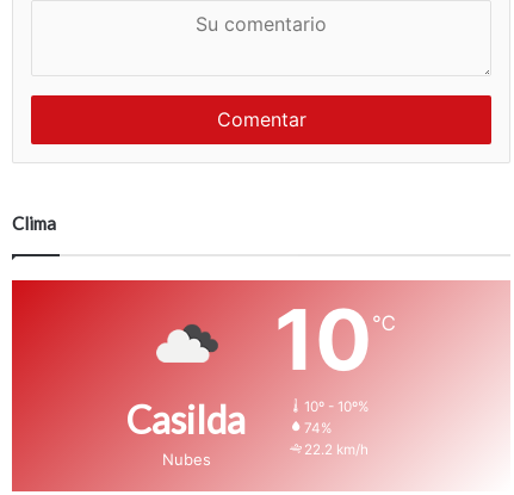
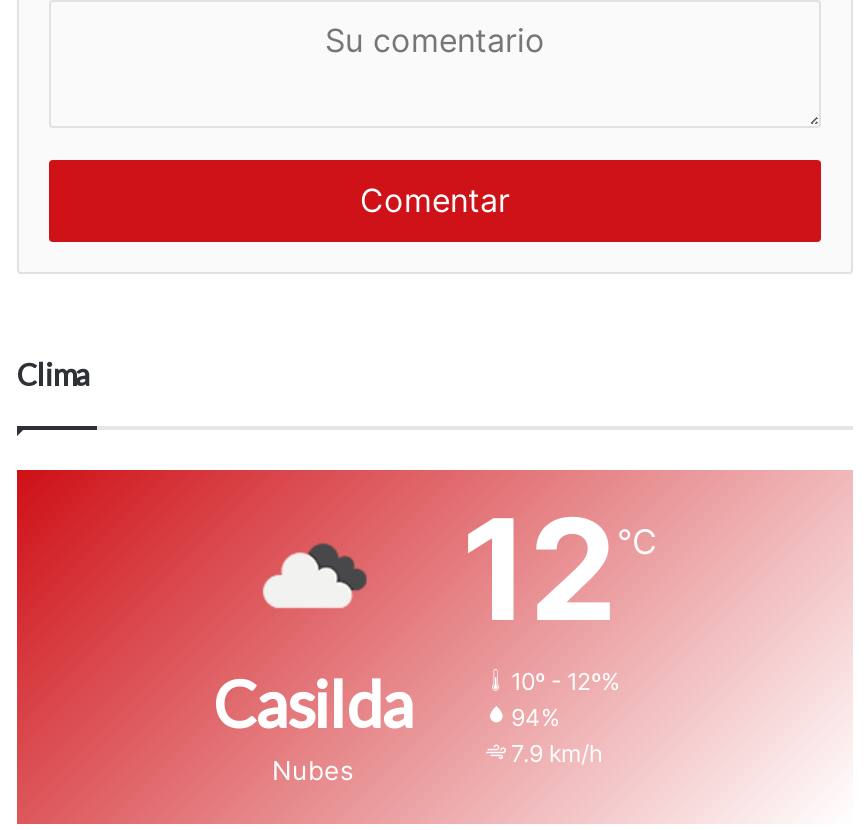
- 10℃
+ 12℃

- 10º - 10º%
+ 10º - 12º%

- 74%
+ 94%

- 22.2 km/h
+ 7.9 km/h
